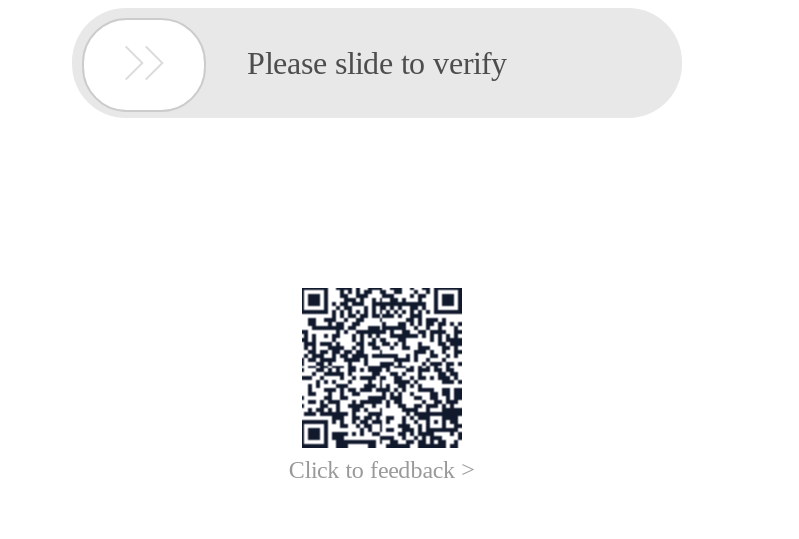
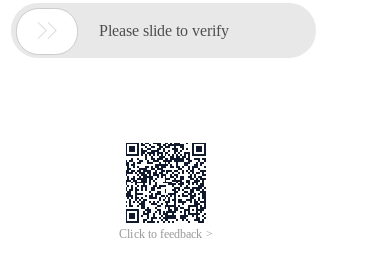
- [image]
+ [image]
